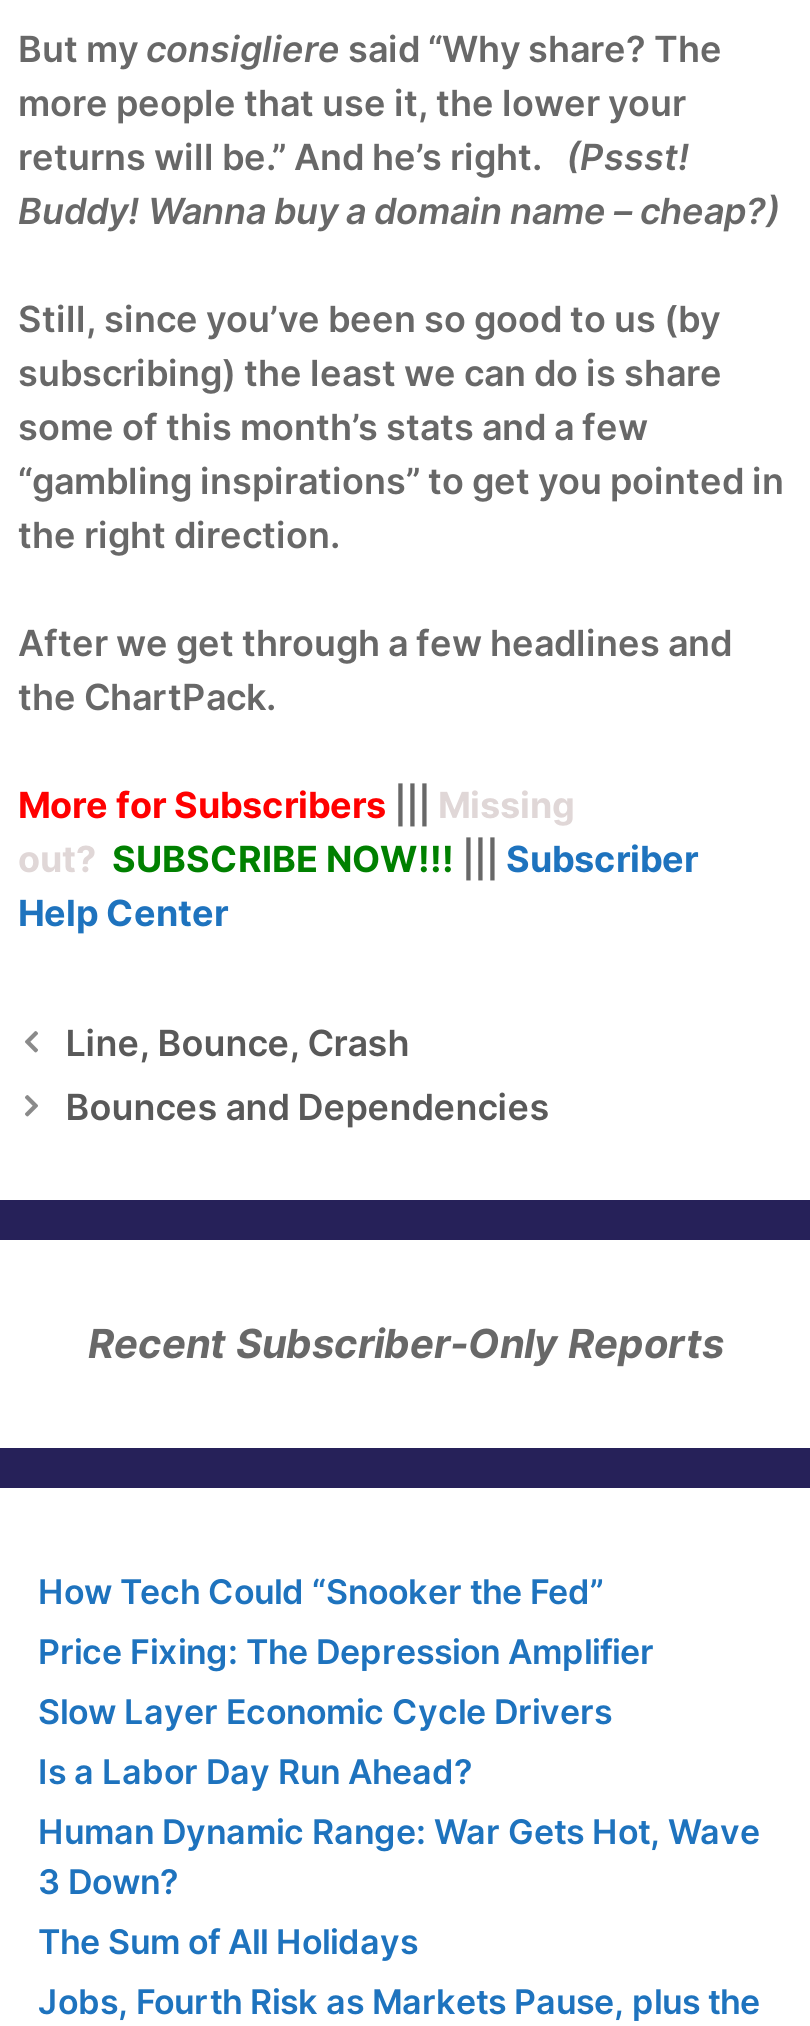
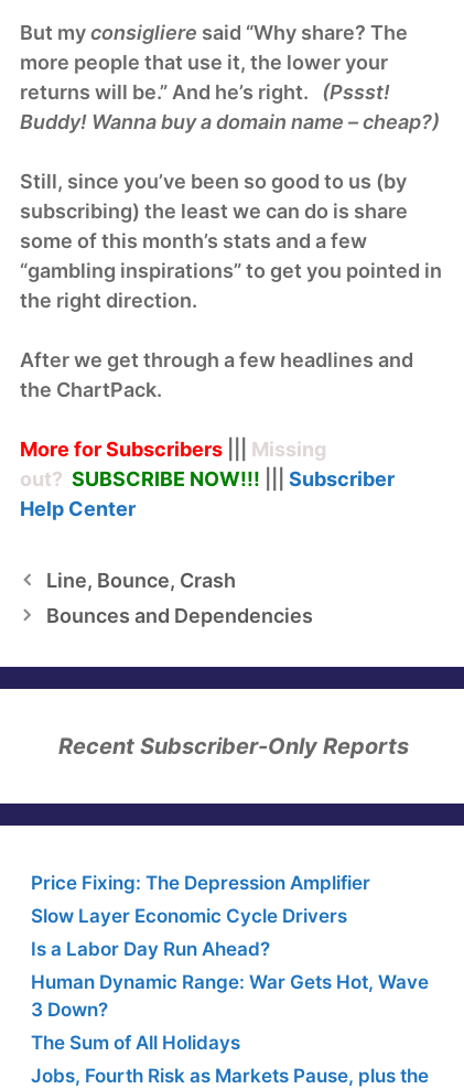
- How Tech Could “Snooker the Fed”
